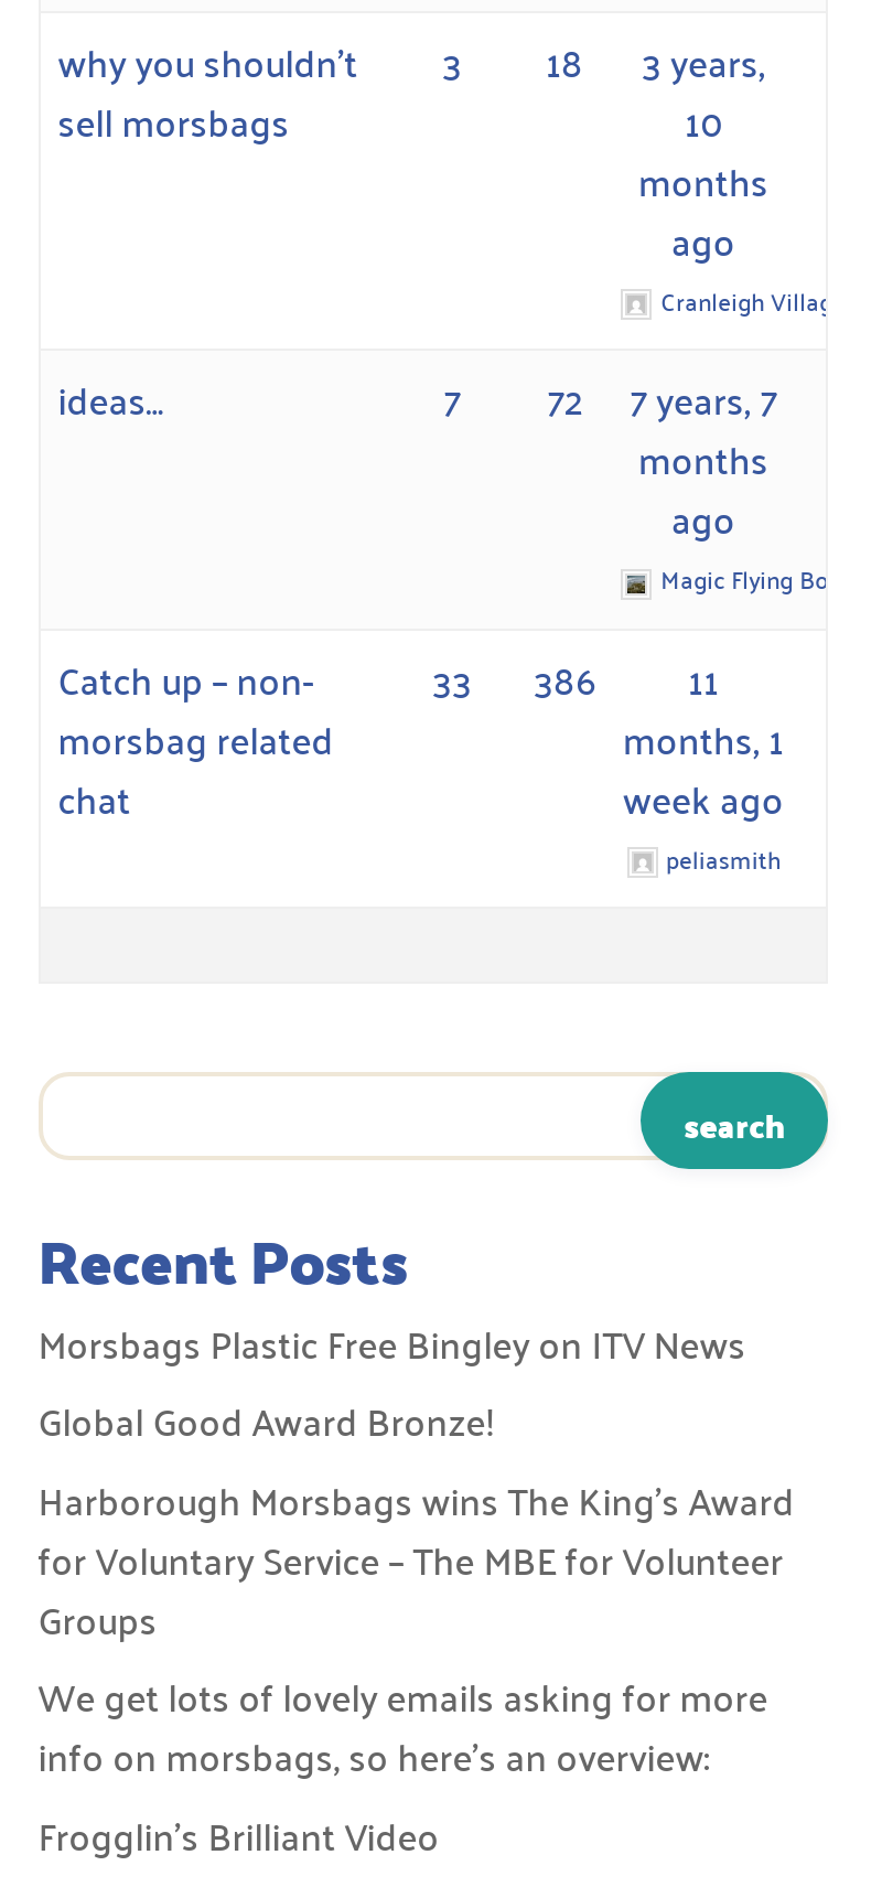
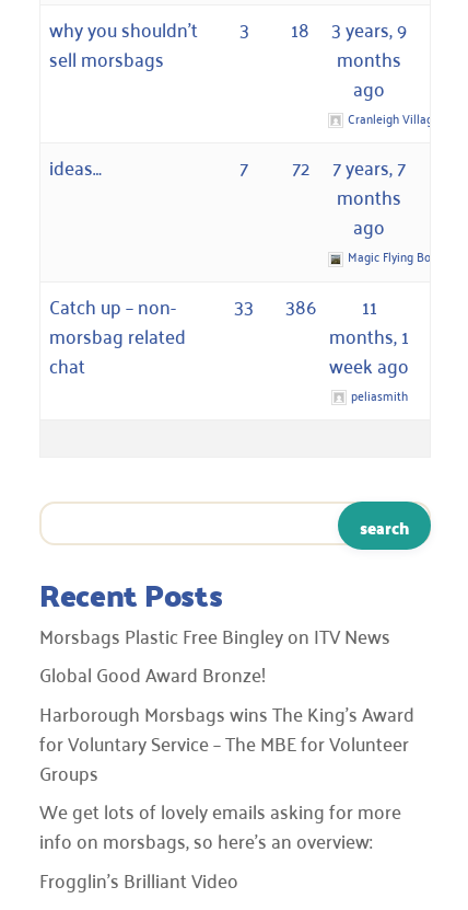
- 3 years,
- 10
+ 3 years, 9
